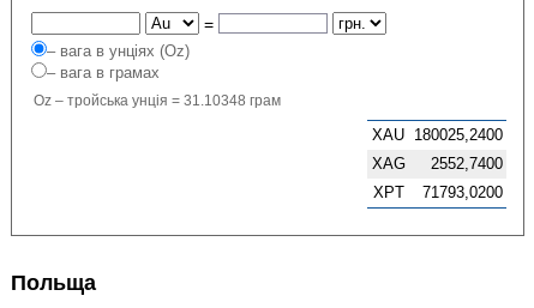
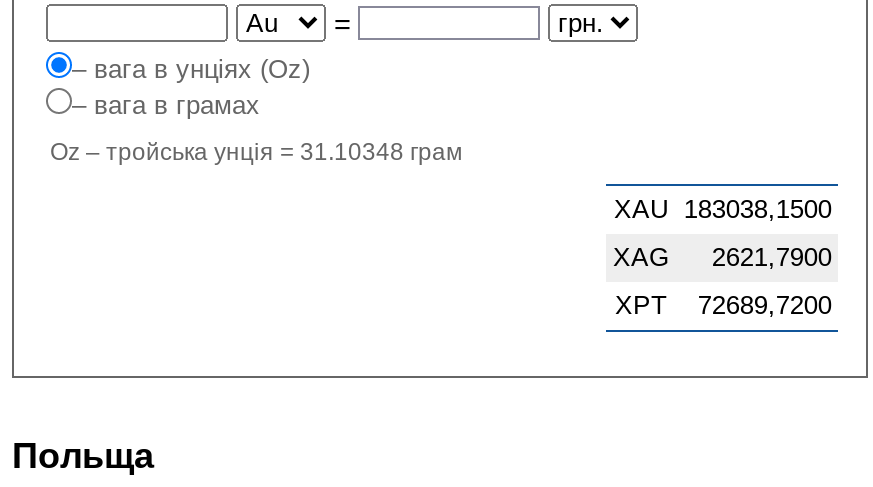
- XAU 180025,2400
+ XAU 183038,1500

- XAG 2552,7400
+ XAG 2621,7900

- XPT 71793,0200
+ XPT 72689,7200
